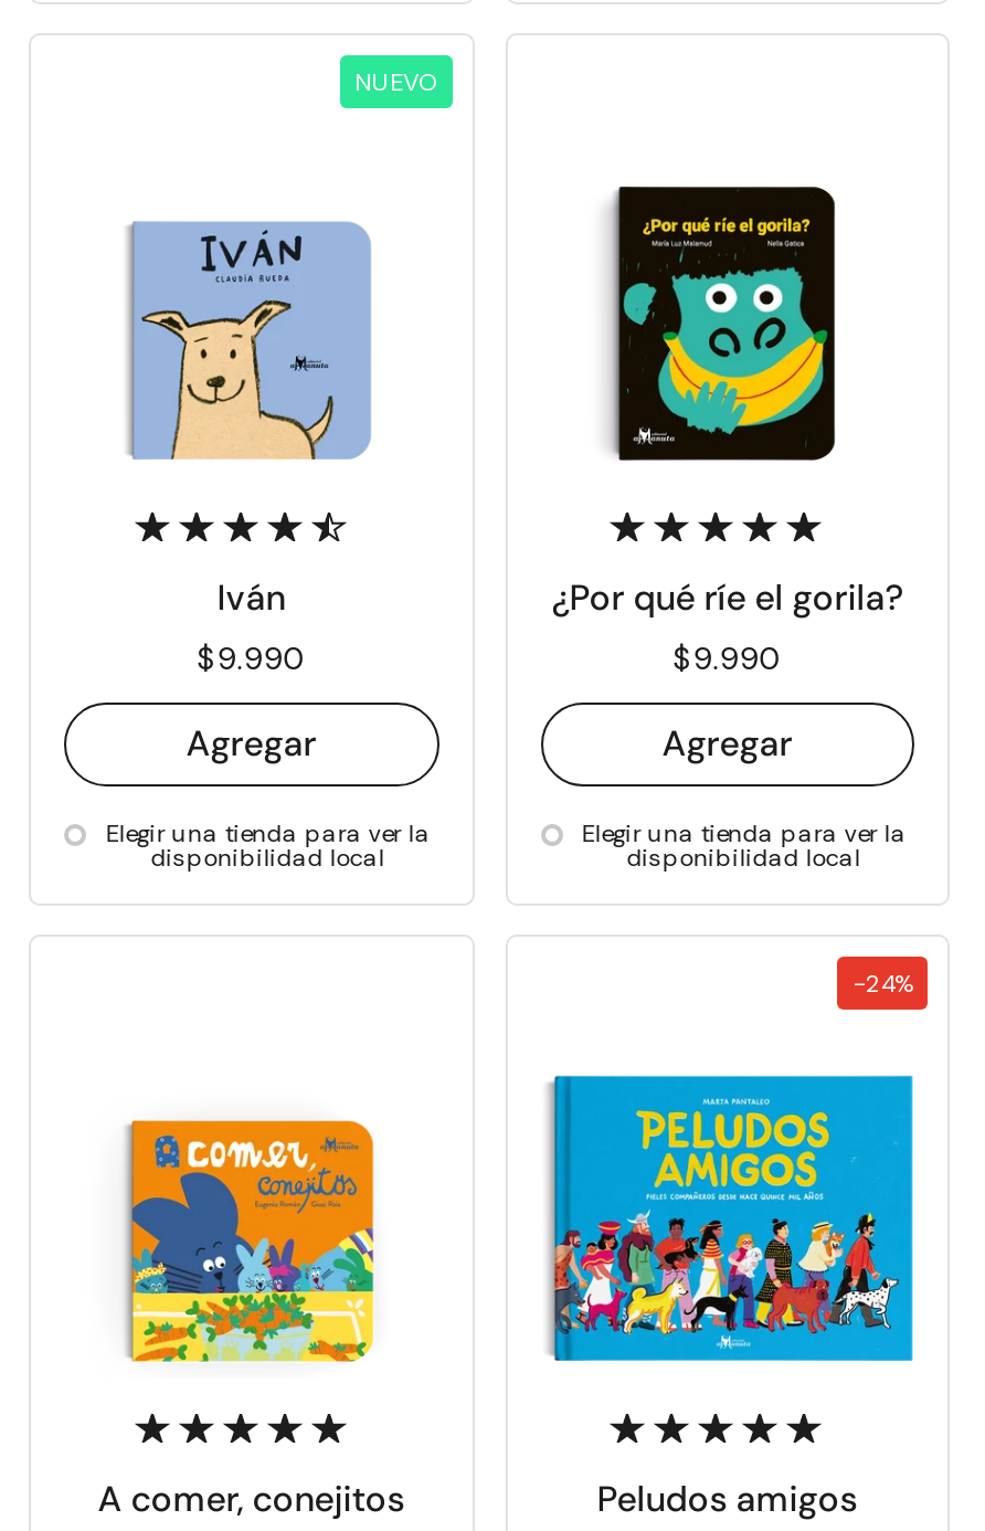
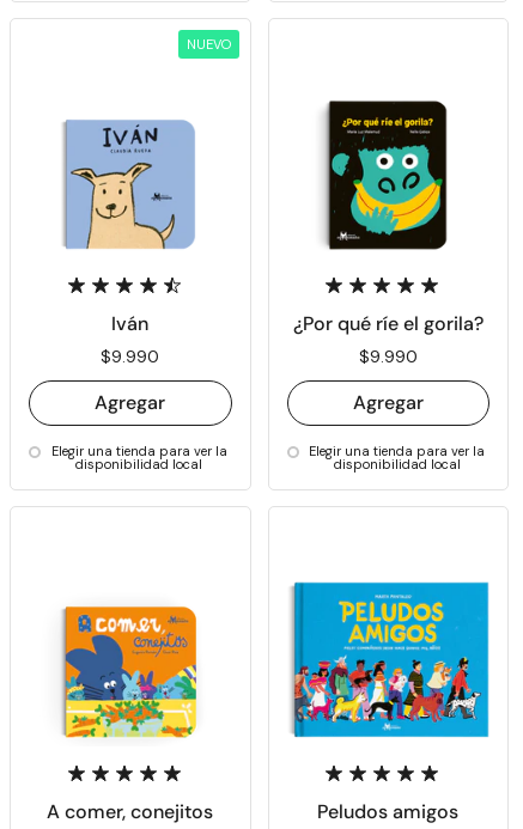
- -24%
